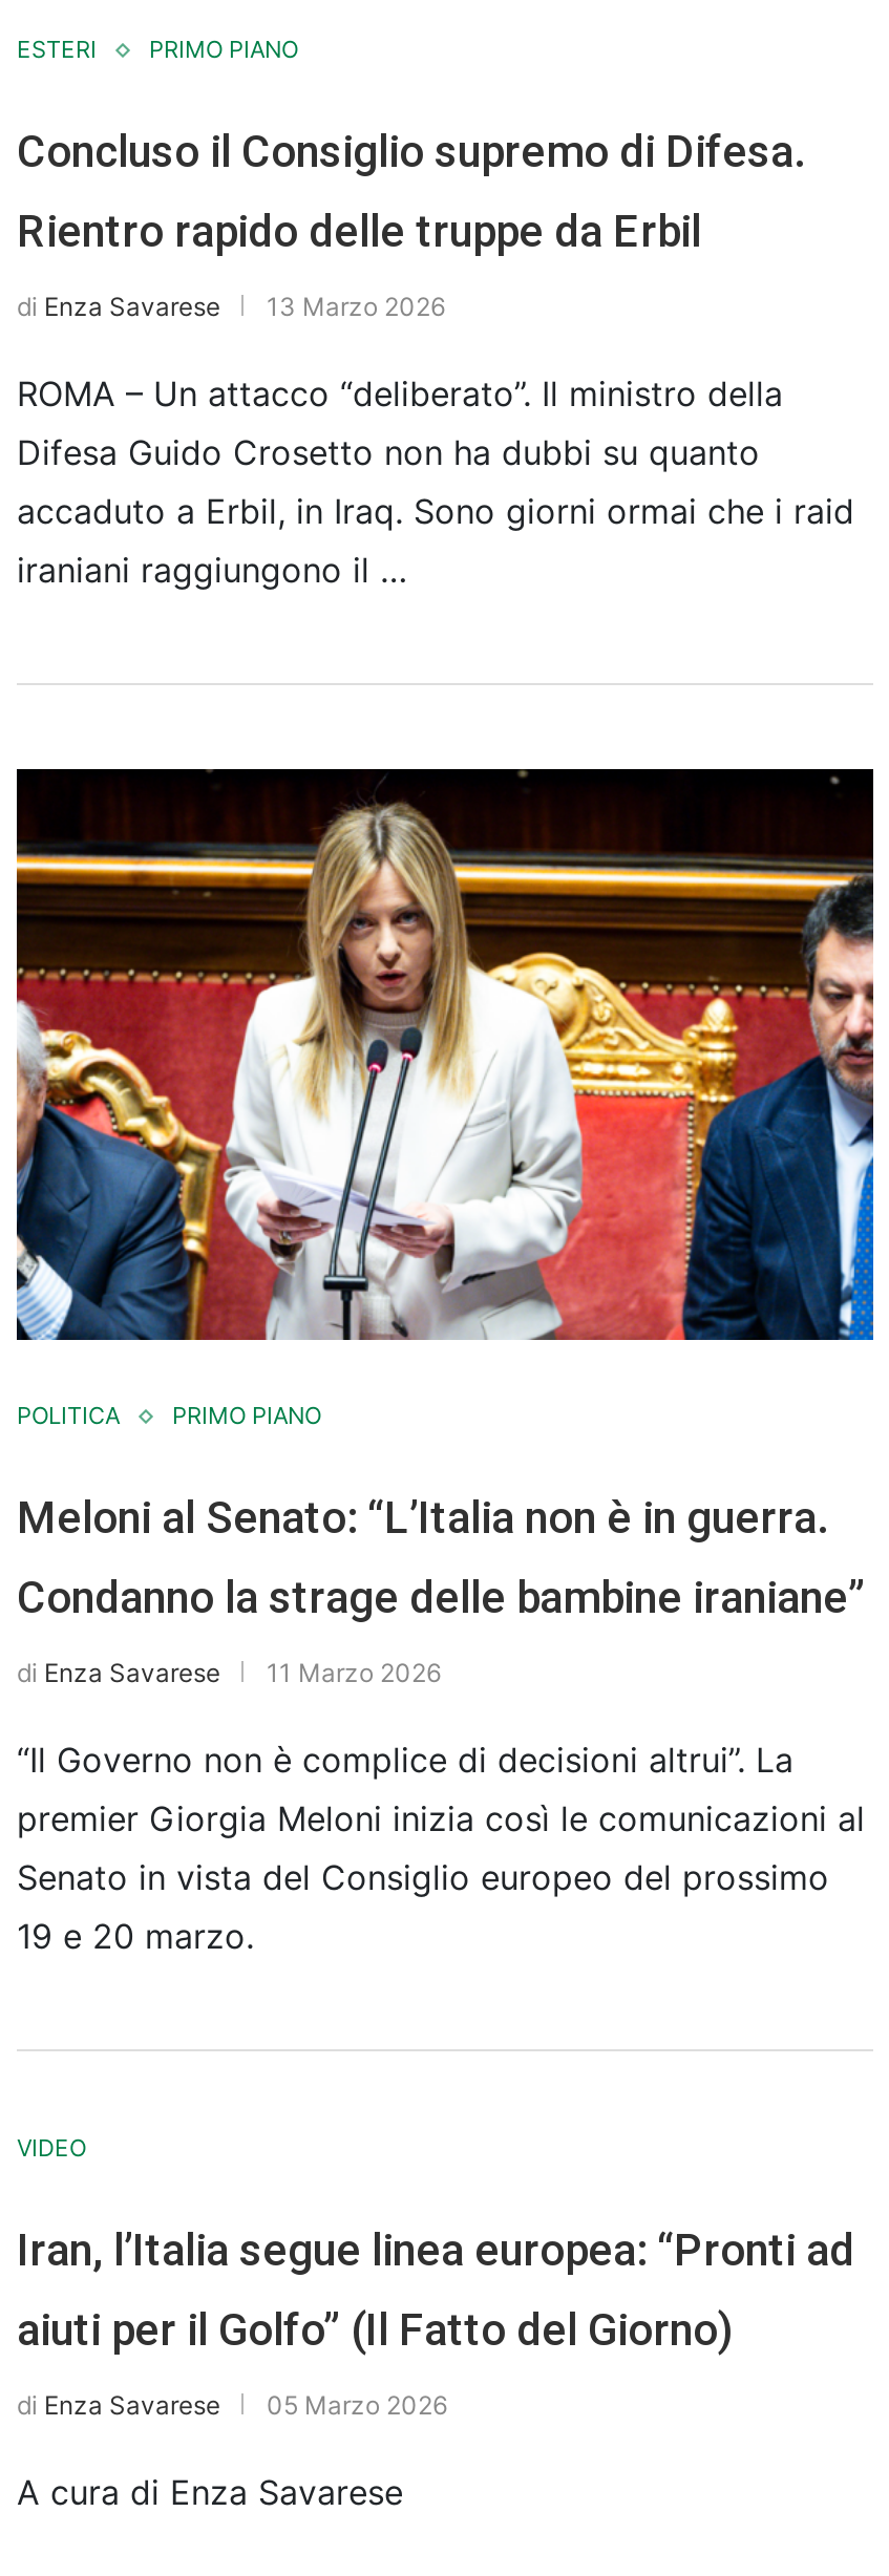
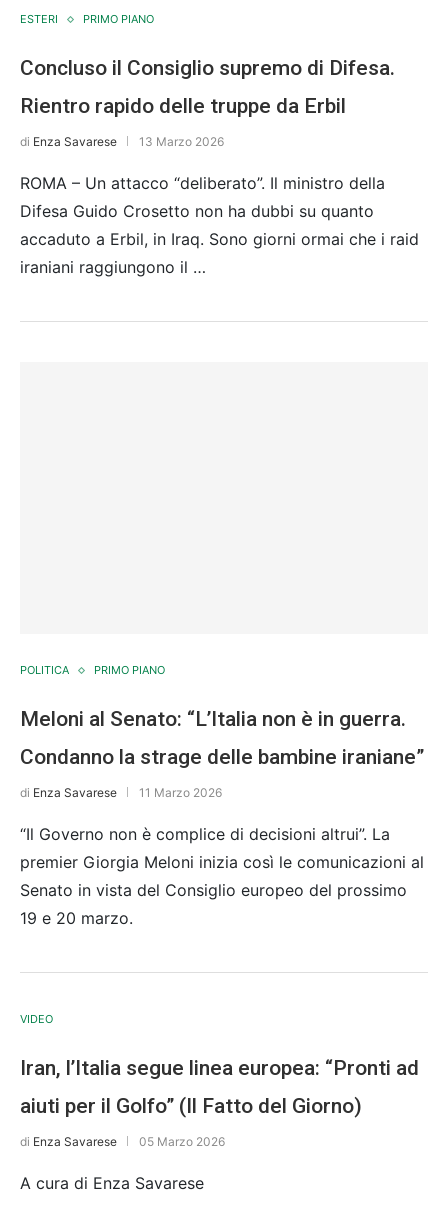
- [image]
